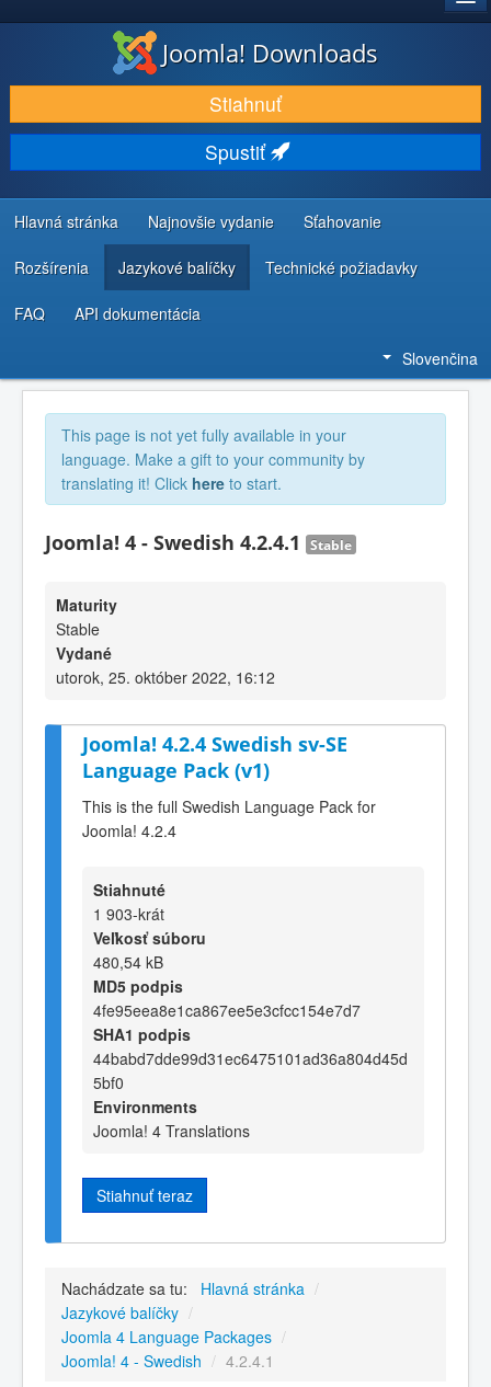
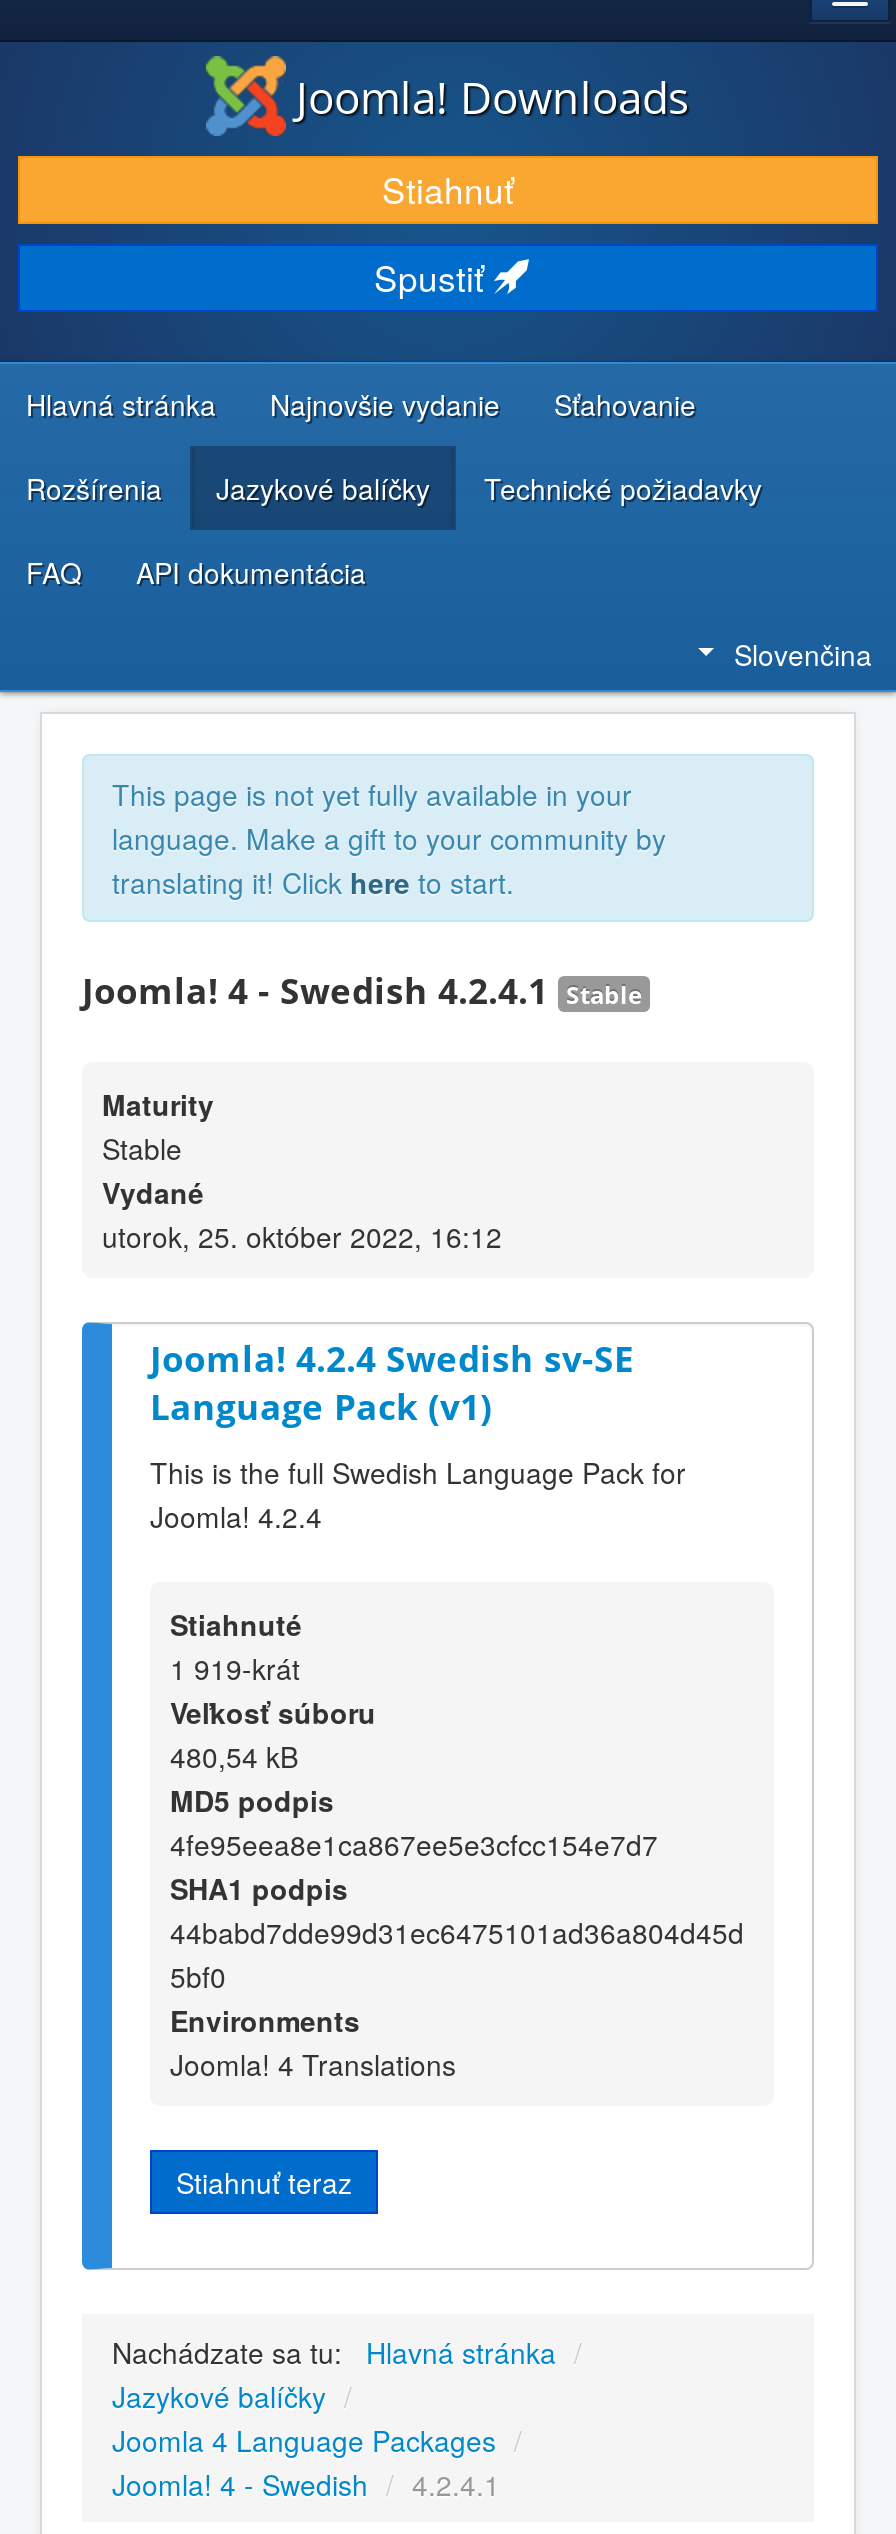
- 1 903-krát
+ 1 919-krát
